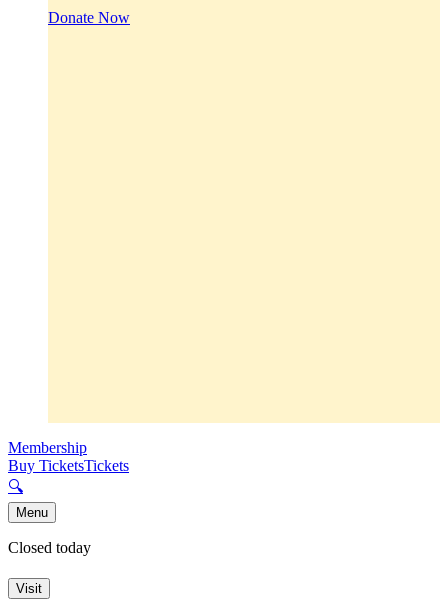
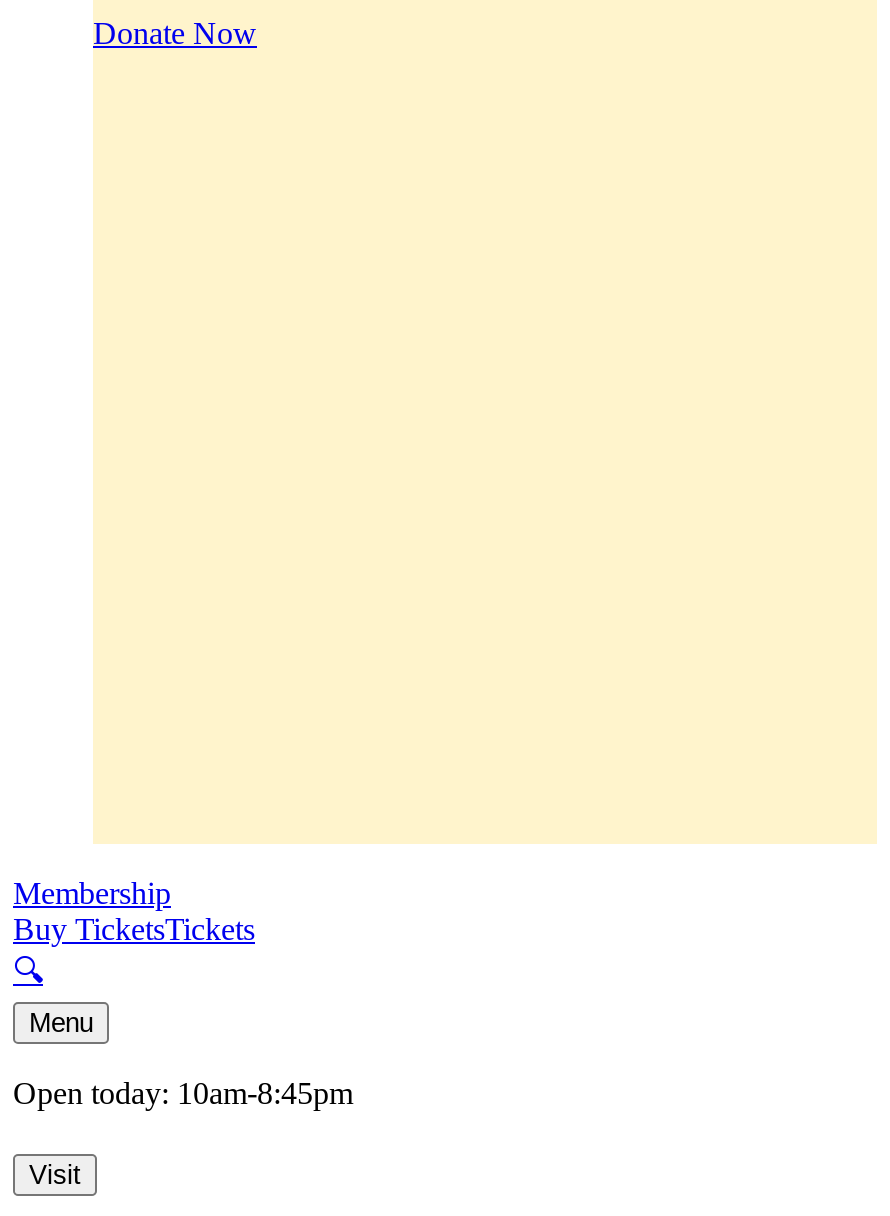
- Closed today
+ Open today: 10am-8:45pm
